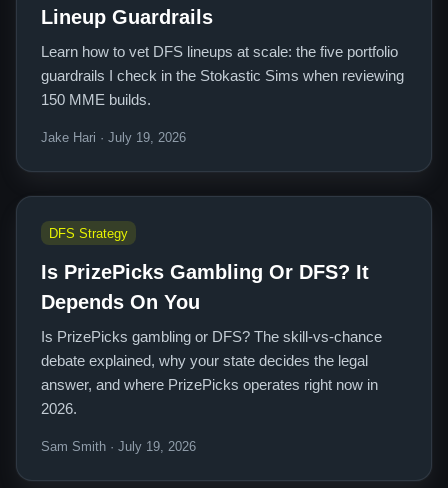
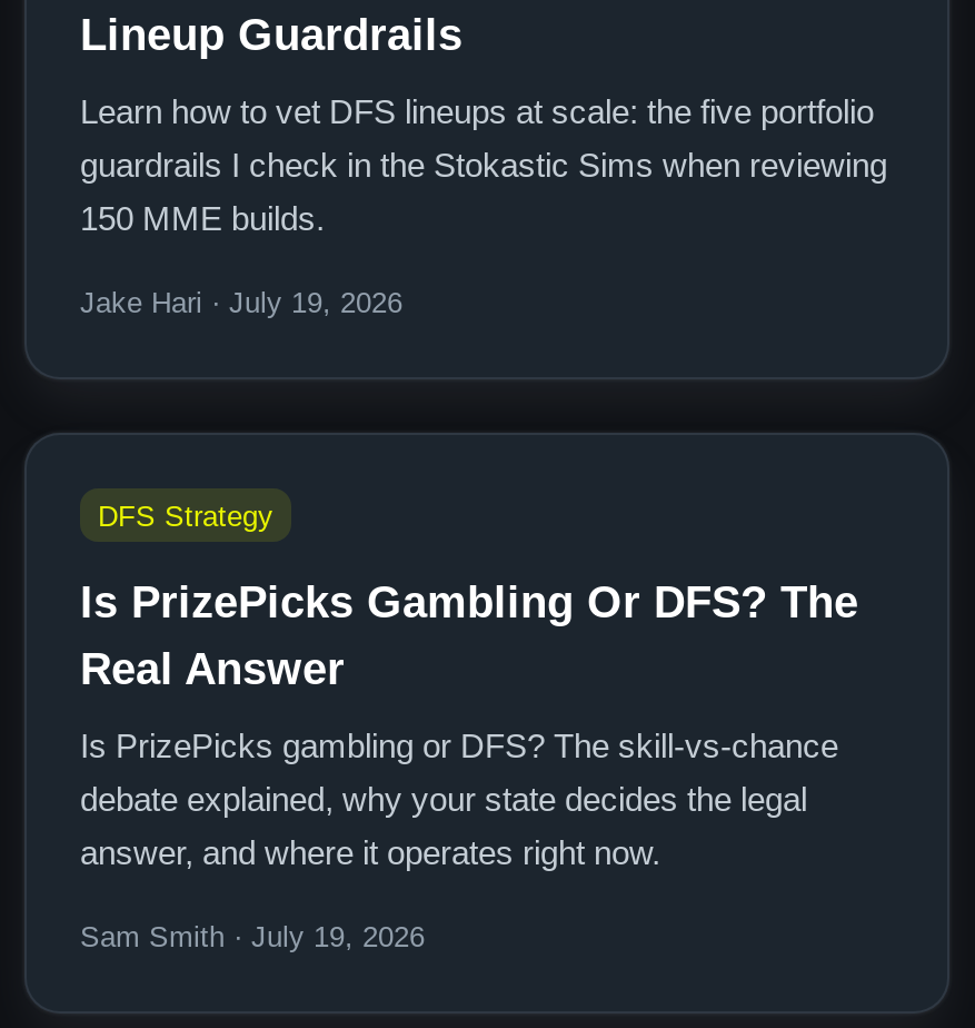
- Is PrizePicks Gambling Or DFS? It
- Depends On You
+ Is PrizePicks Gambling Or DFS? The
+ Real Answer

- answer, and where PrizePicks operates right now in
- 2026.
+ answer, and where it operates right now.
